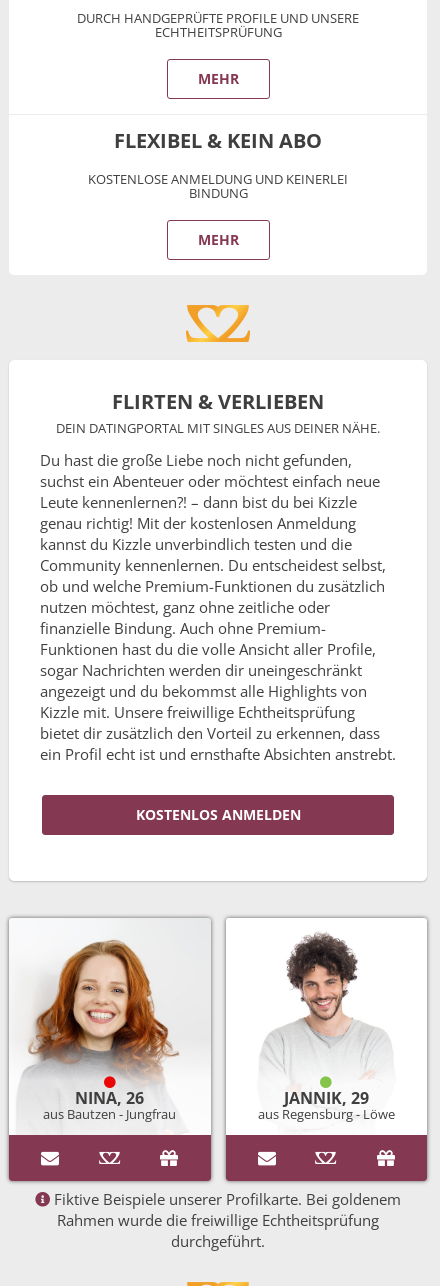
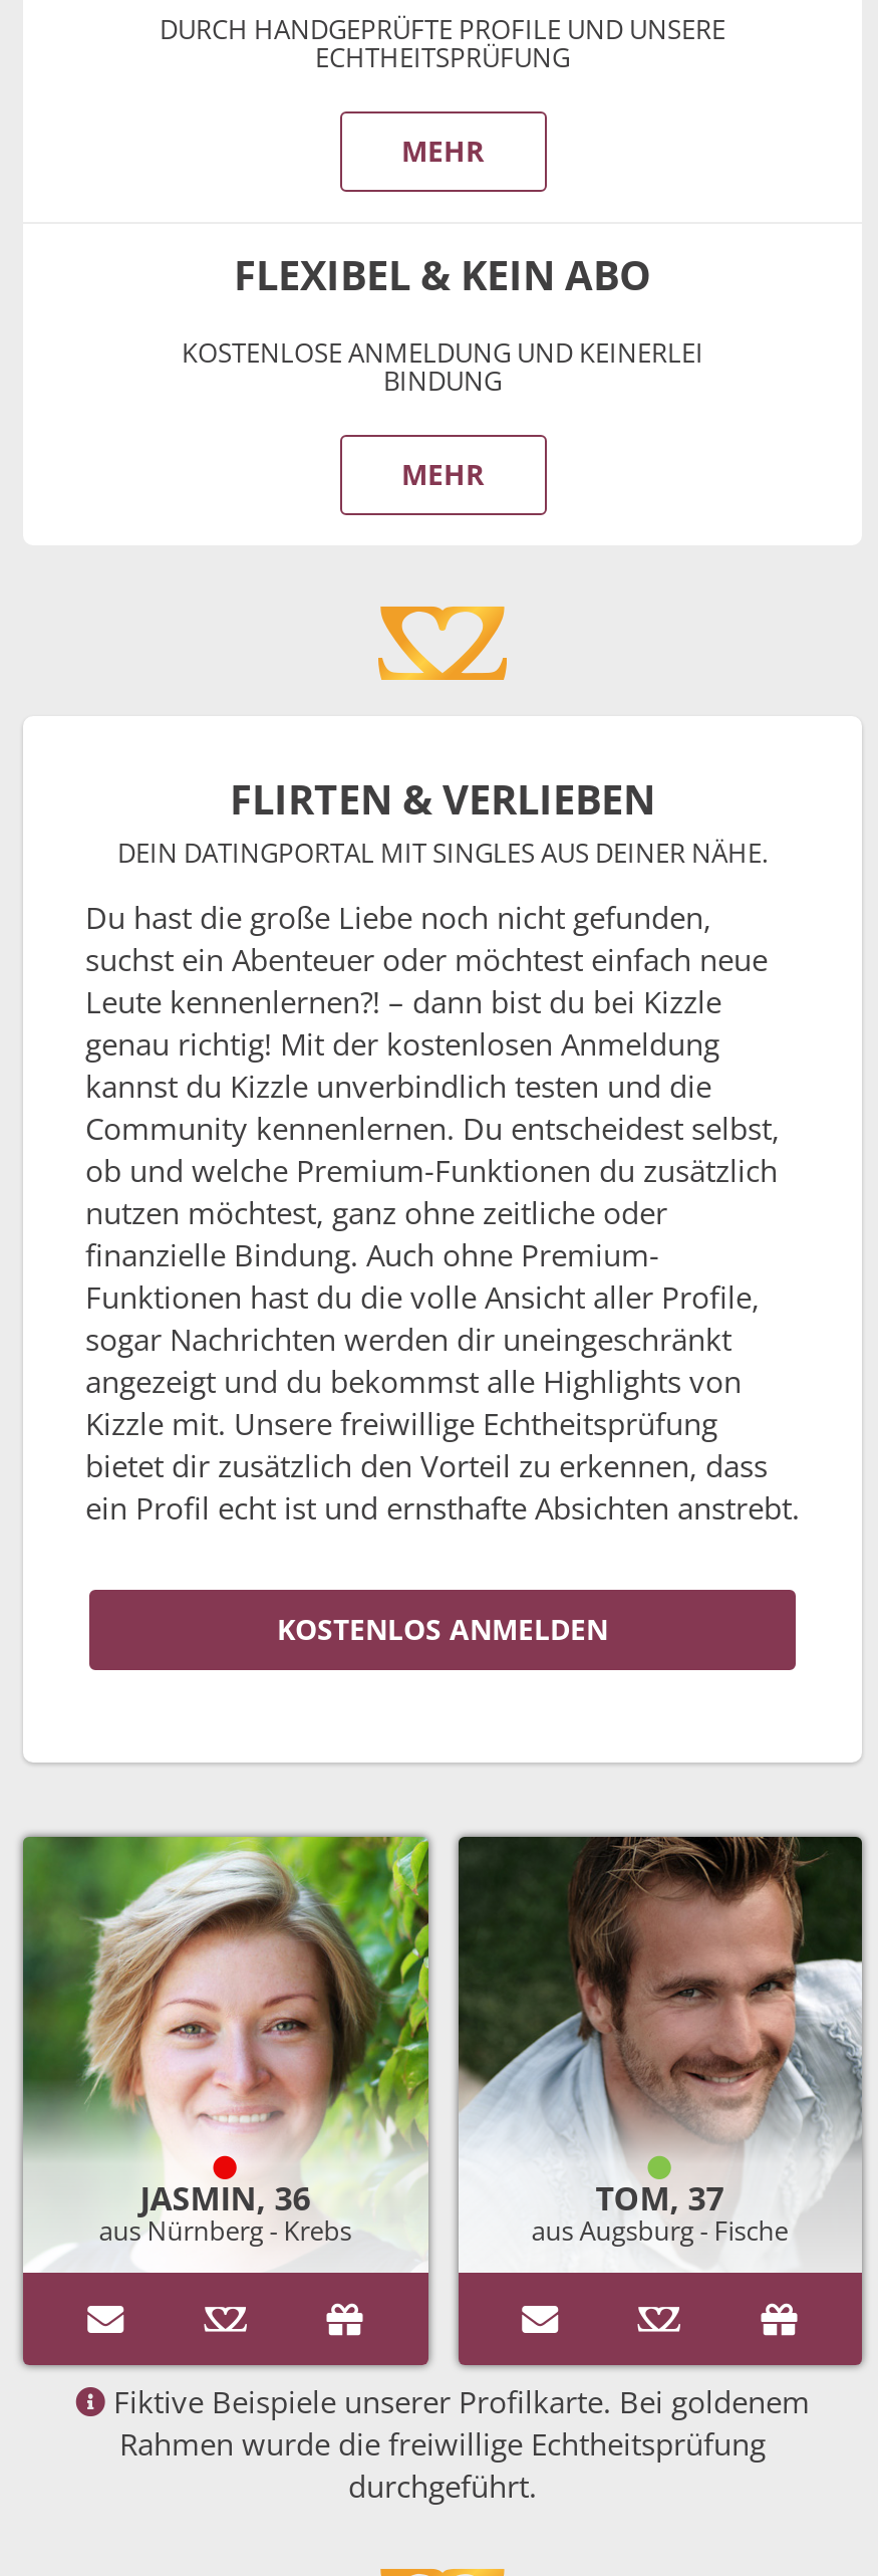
- [image]
- NINA, 26
- aus Bautzen - Jungfrau
+ [image]
+ JASMIN, 36
+ aus Nürnberg - Krebs

- [image]
- JANNIK, 29
- aus Regensburg - Löwe
+ [image]
+ TOM, 37
+ aus Augsburg - Fische
